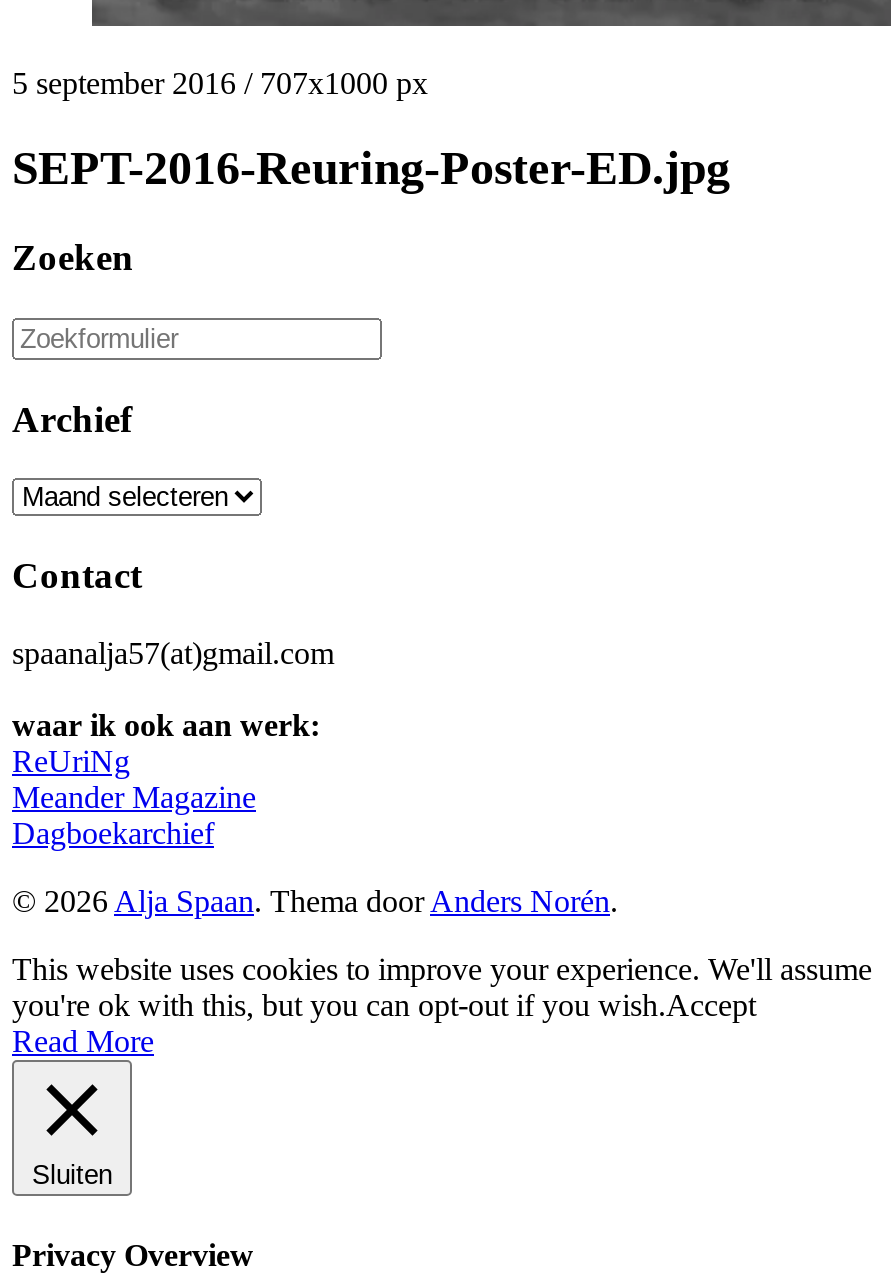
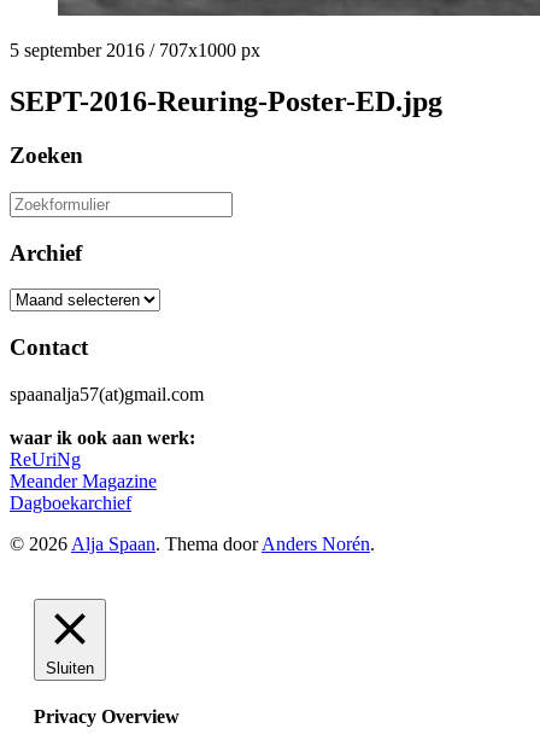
- This website uses cookies to improve your experience. We'll assume
- you're ok with this, but you can opt-out if you wish.Accept
- Read More
